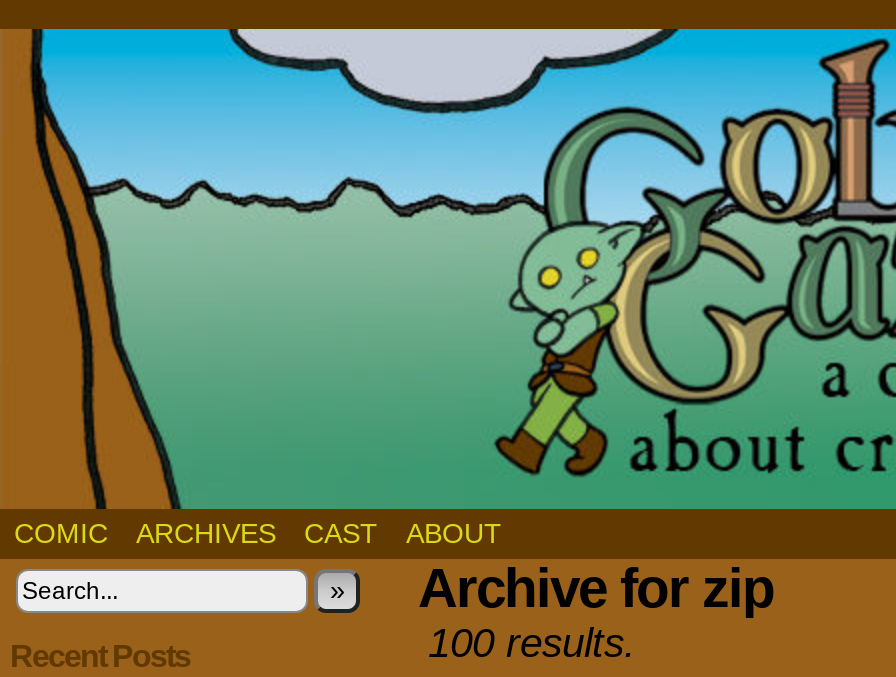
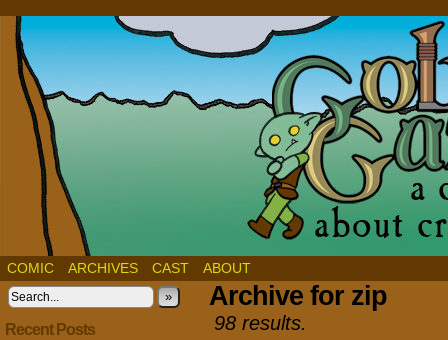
- 100 results.
+ 98 results.
